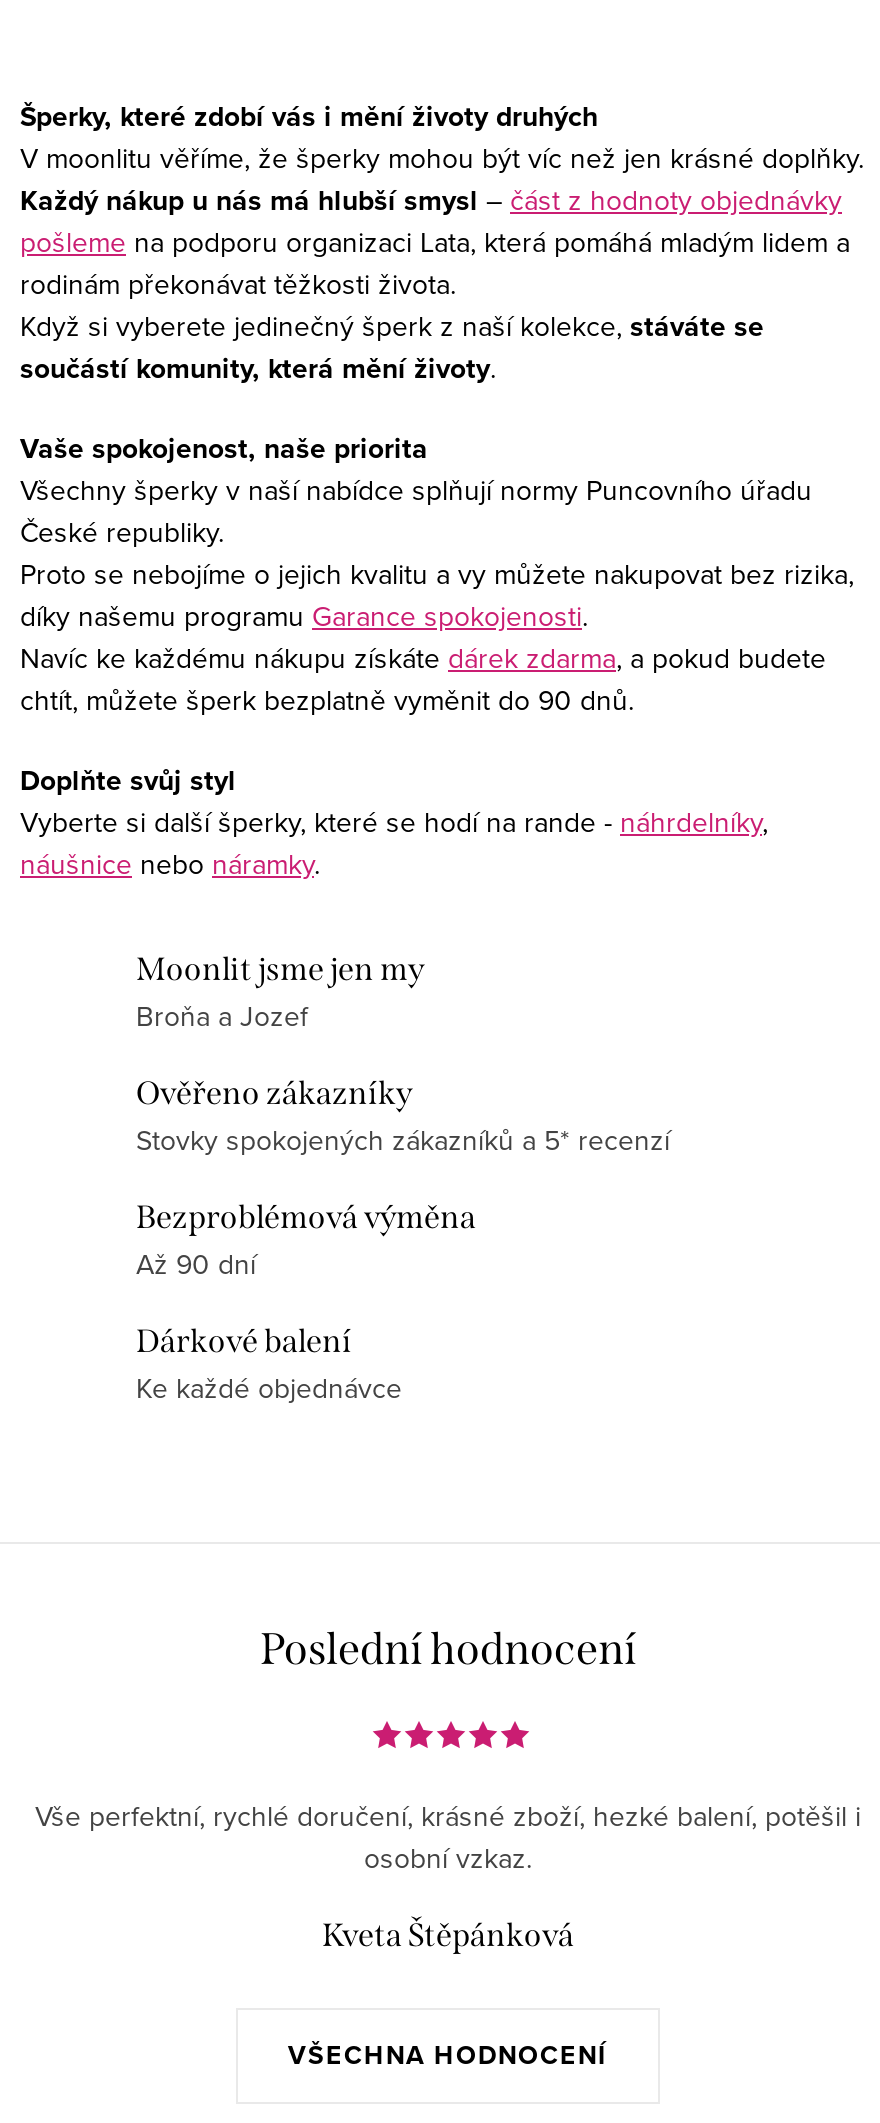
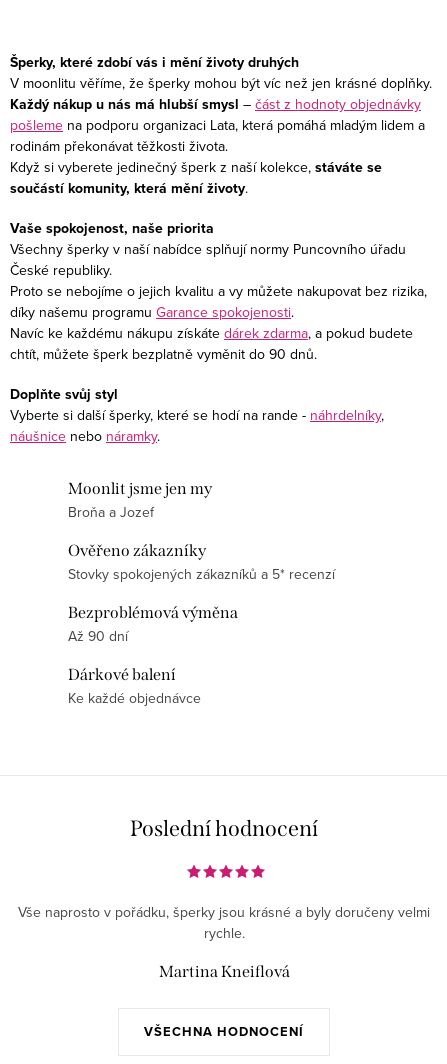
- Vše perfektní, rychlé doručení, krásné zboží, hezké balení, potěšil i
- osobní vzkaz.
+ Vše naprosto v pořádku, šperky jsou krásné a byly doručeny velmi
+ rychle.

- Kveta Štěpánková
+ Martina Kneiflová
